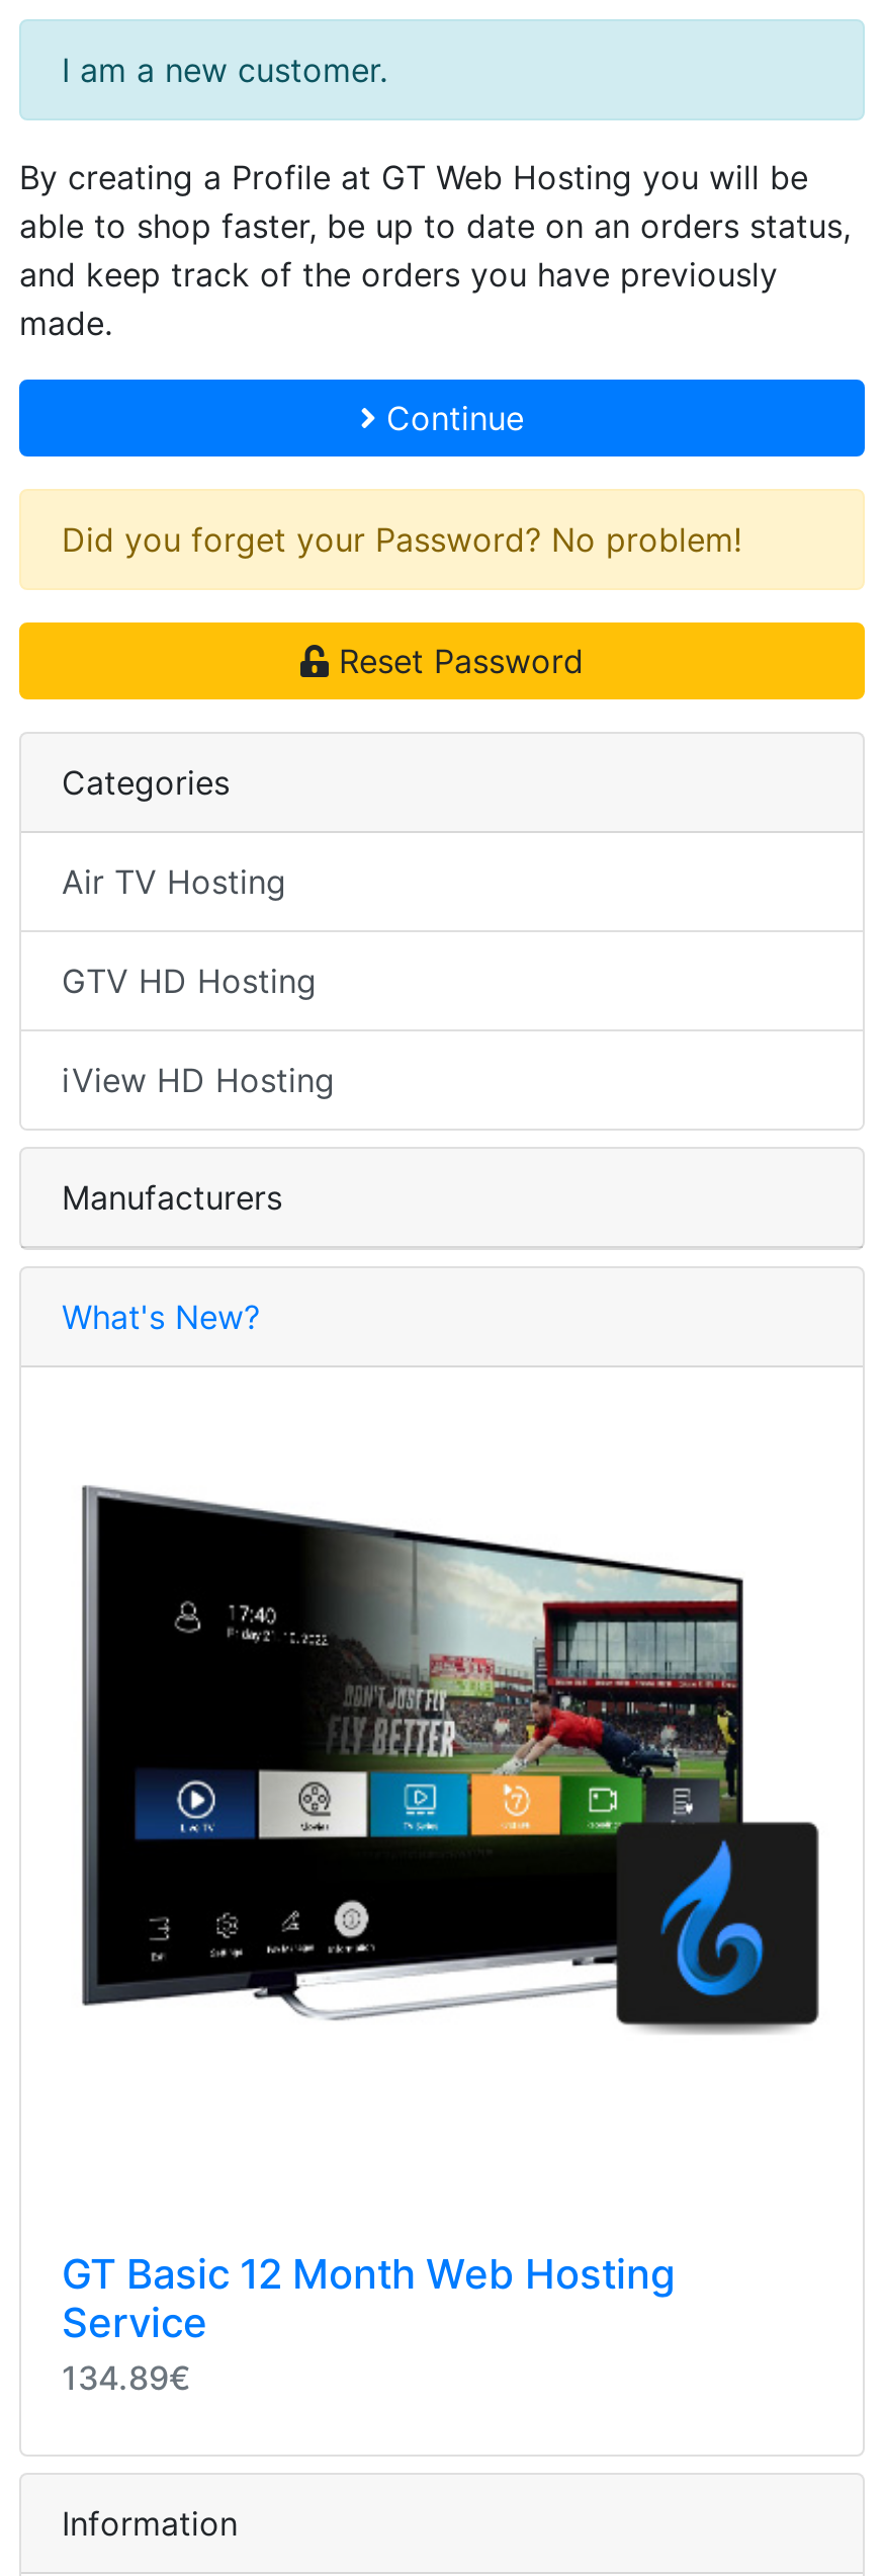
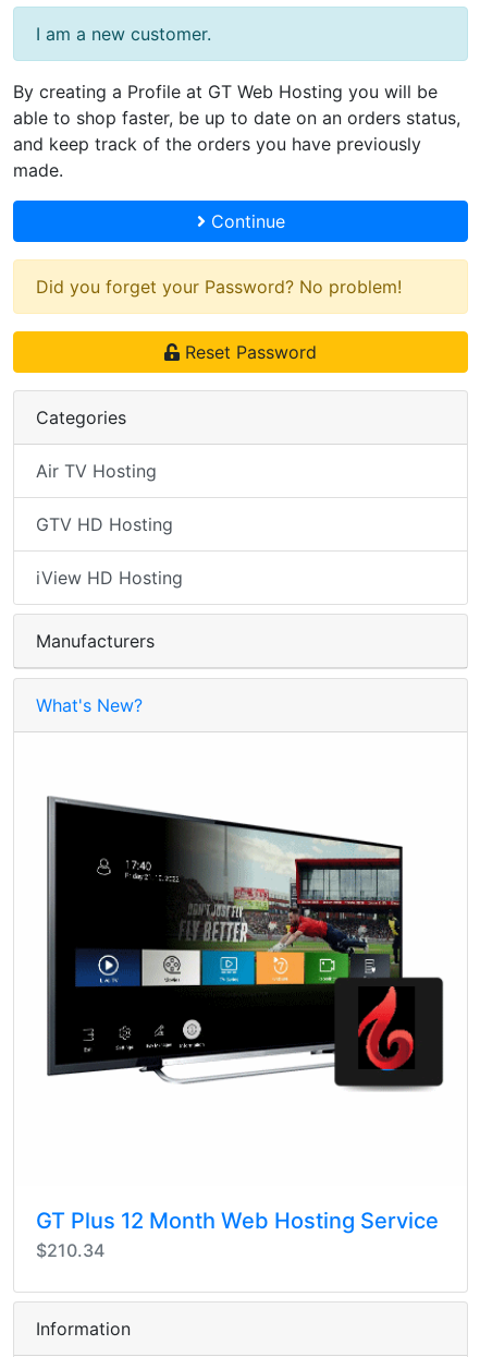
- [image]
+ [image]

- GT Basic 12 Month Web Hosting
- Service
- 134.89€
+ GT Plus 12 Month Web Hosting Service
+ $210.34
